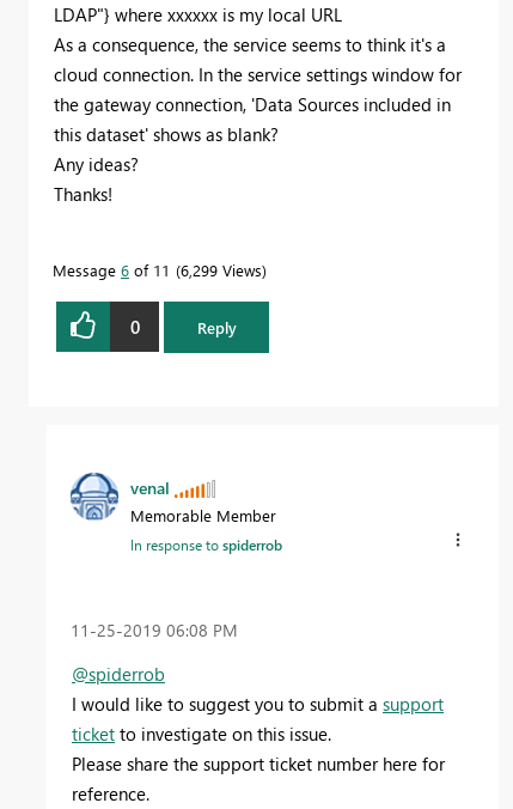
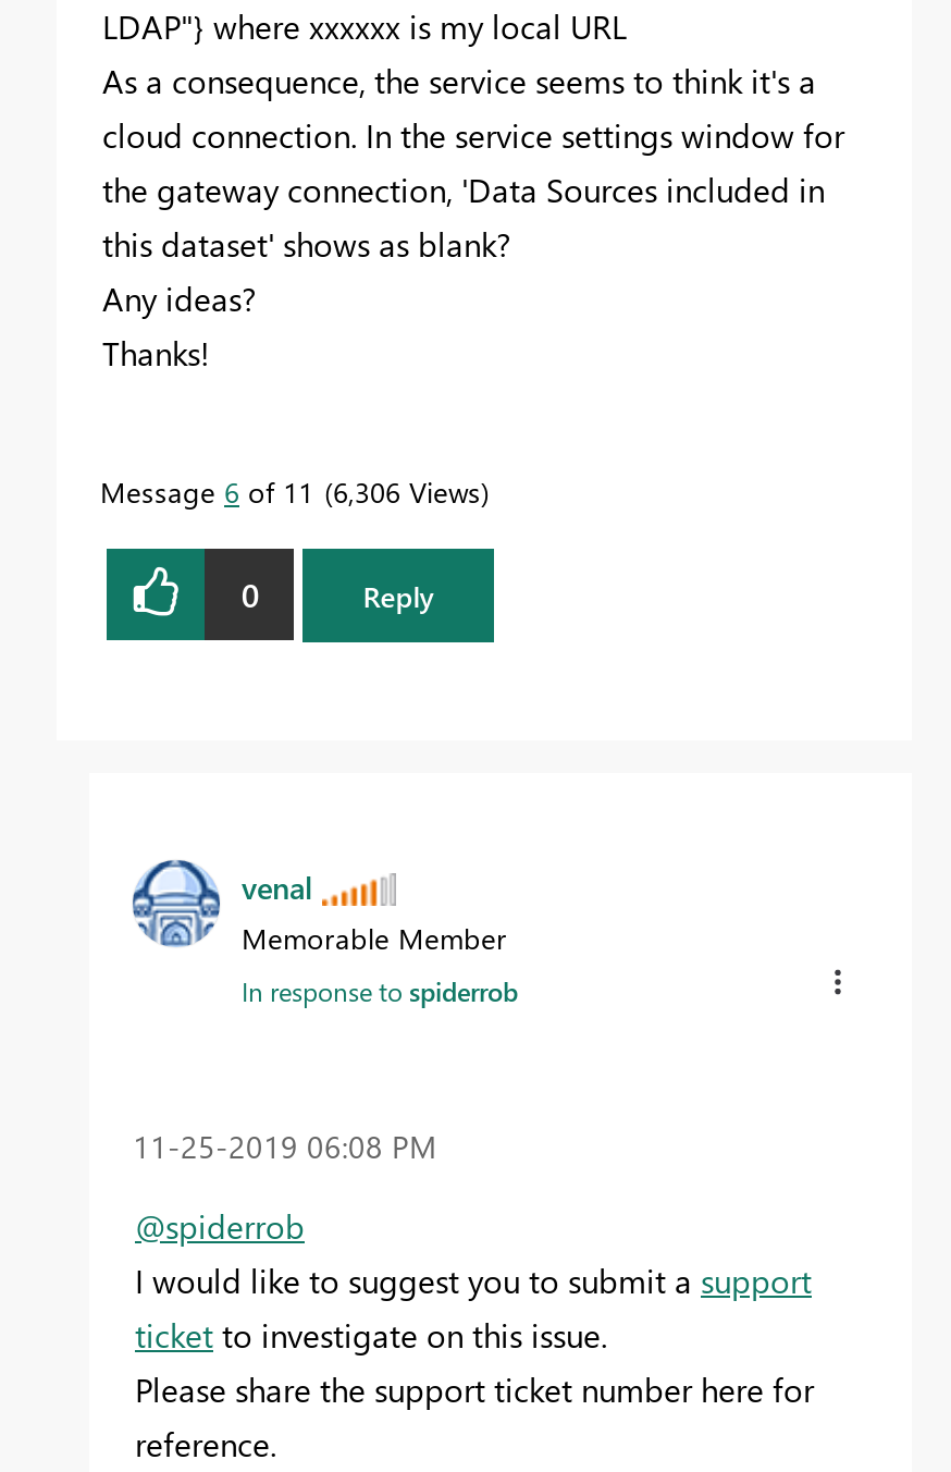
- Message 6 of 11 6,299 Views
+ Message 6 of 11 6,306 Views
